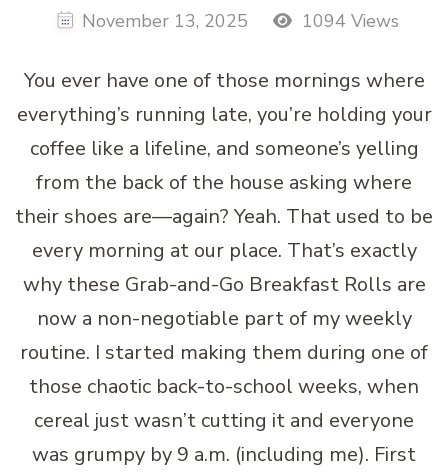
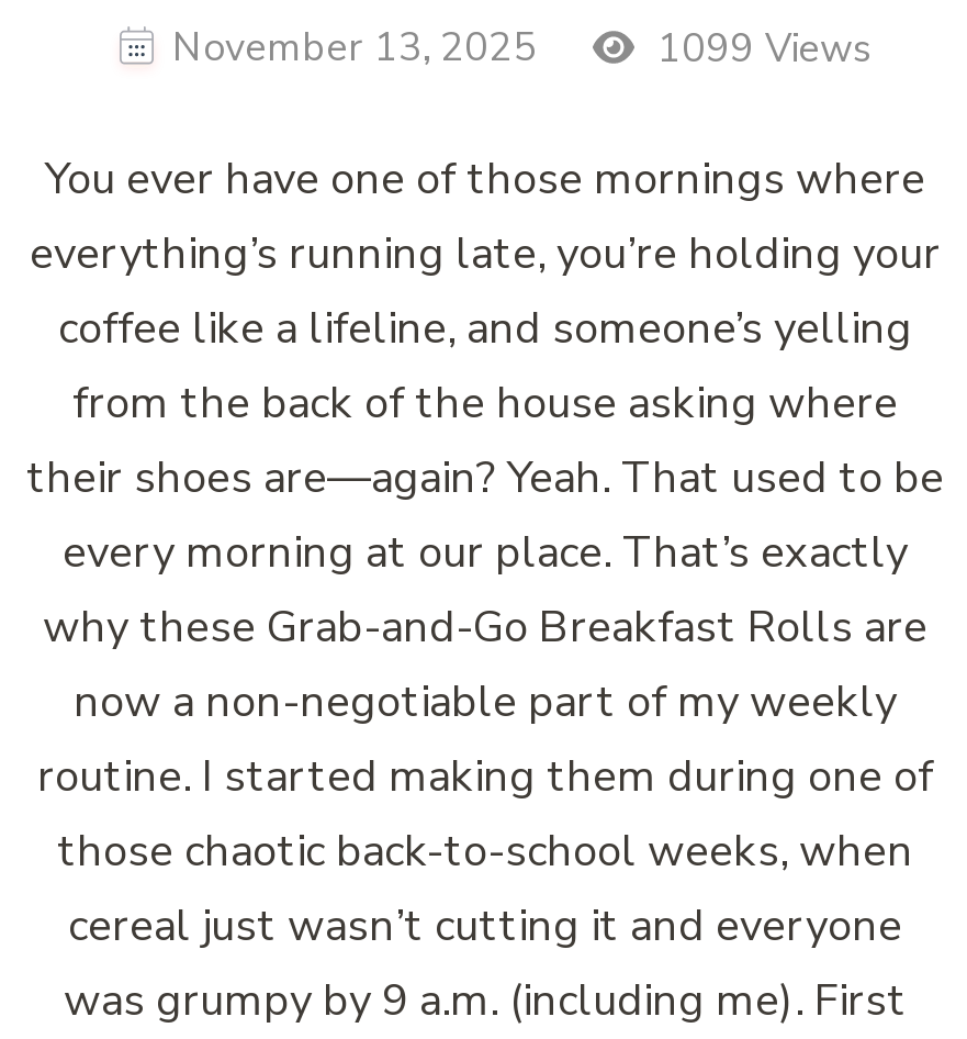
- 1094 Views
+ 1099 Views
